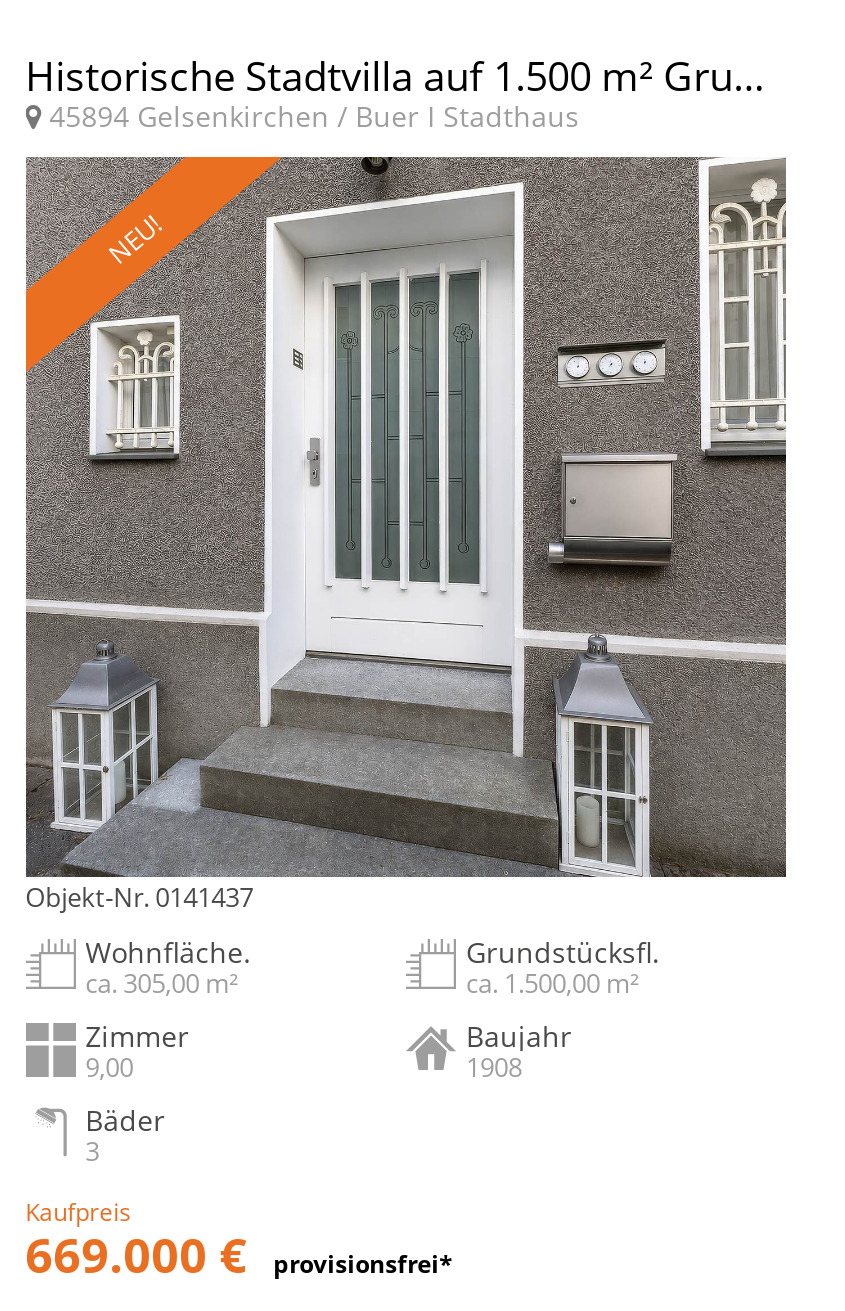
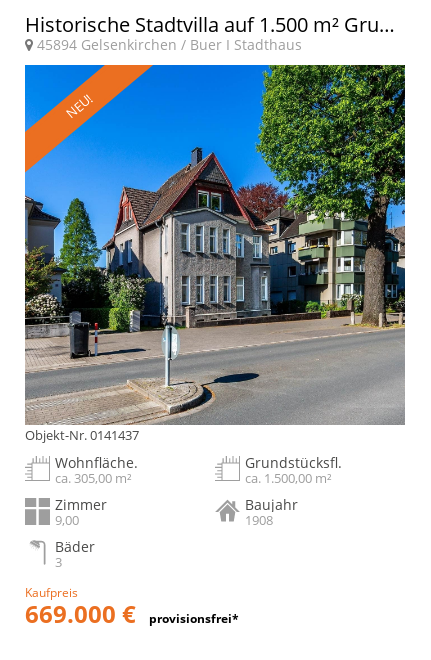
- [image]
+ [image]
